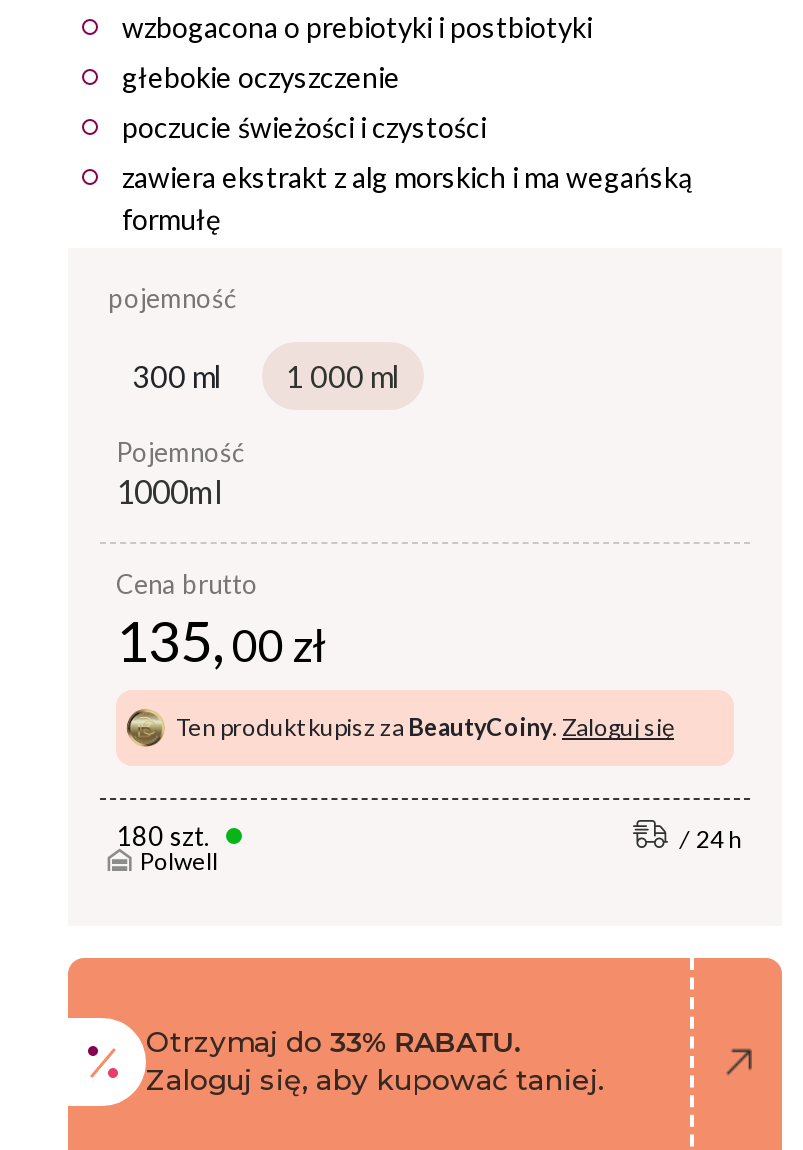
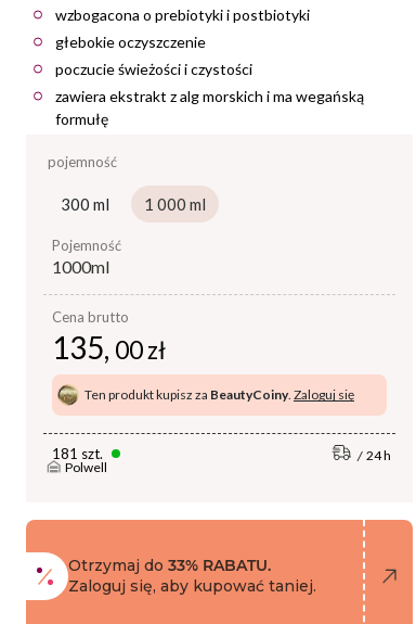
- 180 szt.
+ 181 szt.
